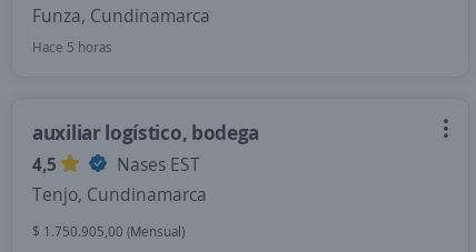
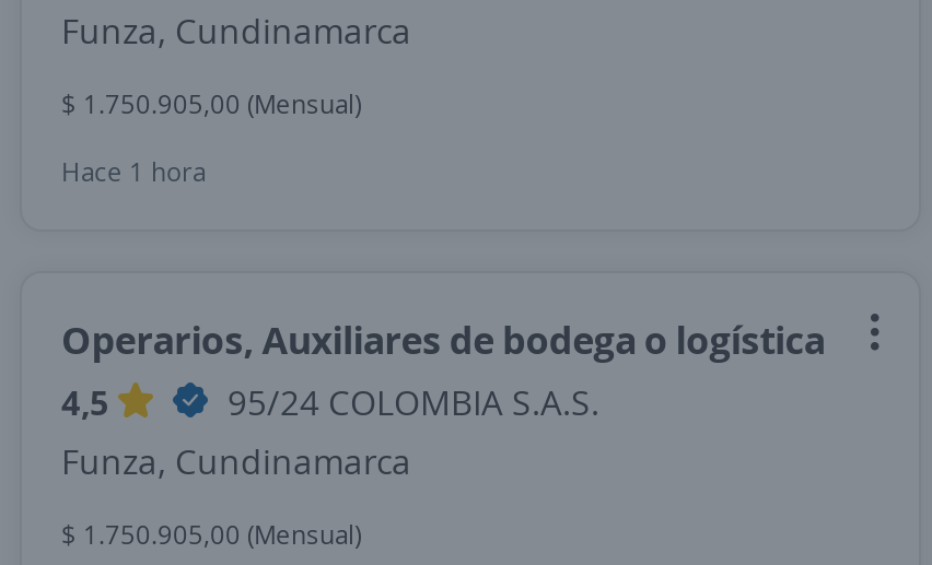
- Hace 5 horas
- auxiliar logístico, bodega
+ $ 1.750.905,00 (Mensual)
+ Hace 1 hora
+ Operarios, Auxiliares de bodega o logística

- Nases EST
- Tenjo, Cundinamarca
+ 95/24 COLOMBIA S.A.S.
+ Funza, Cundinamarca
